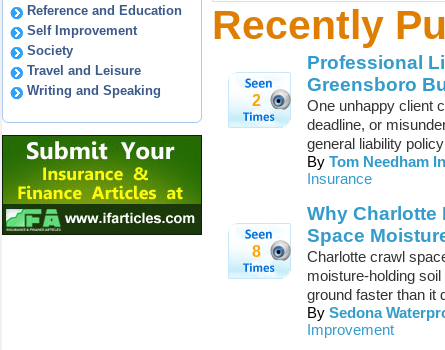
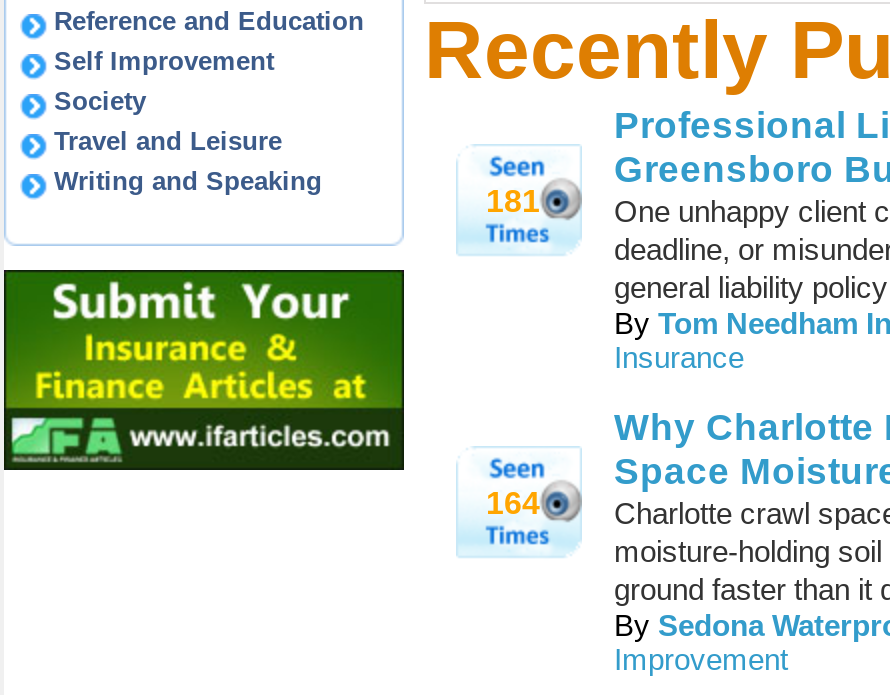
- 2
+ 181

- 8
+ 164
